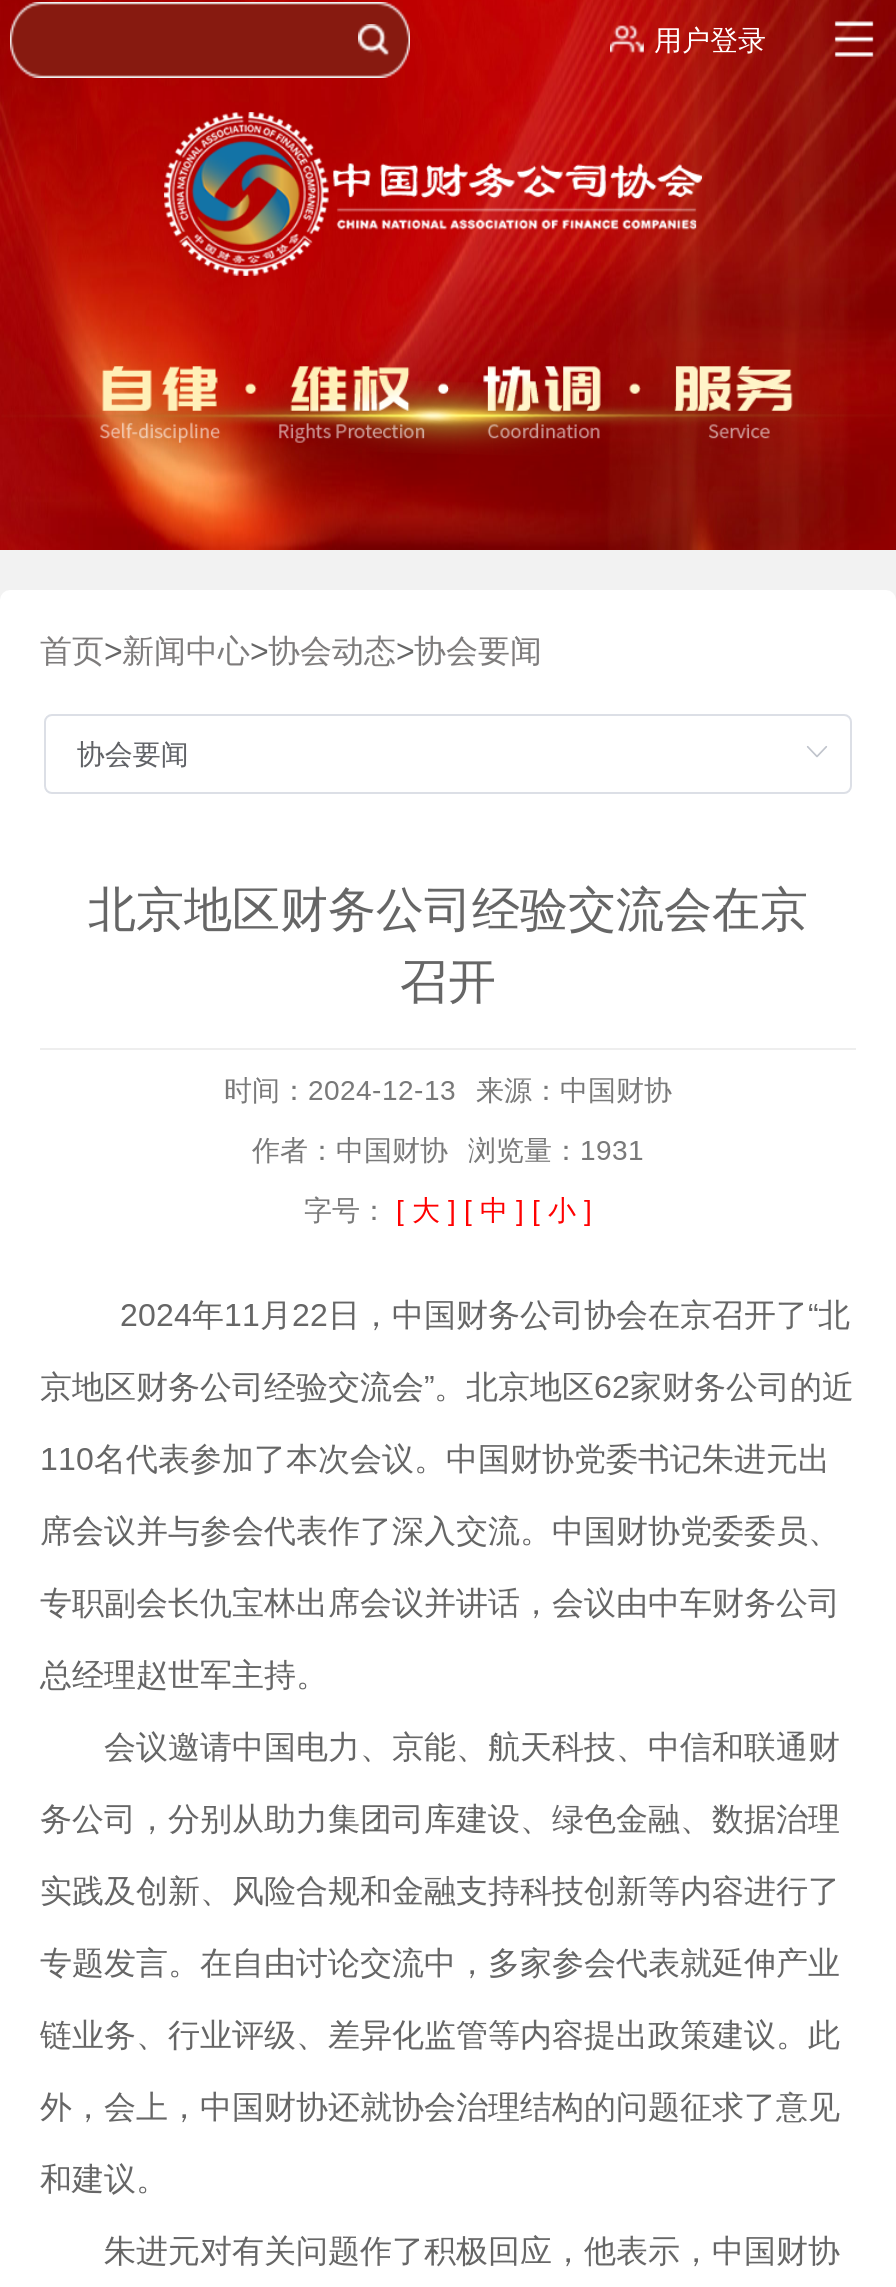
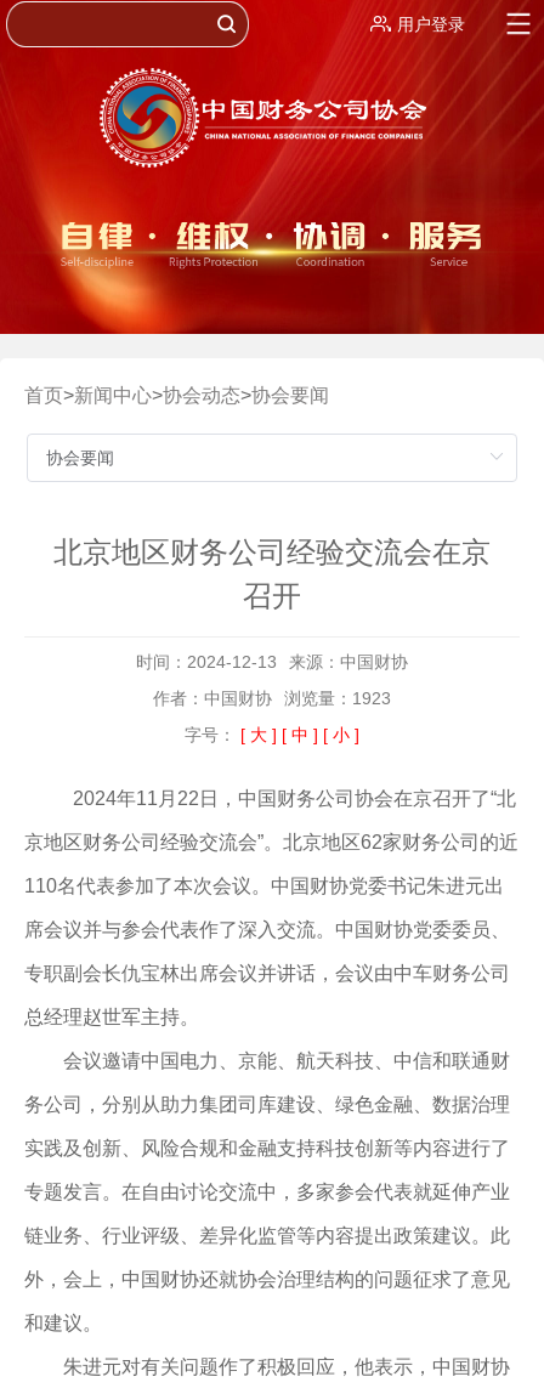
- 作者：中国财协 浏览量：1931
+ 作者：中国财协 浏览量：1923
